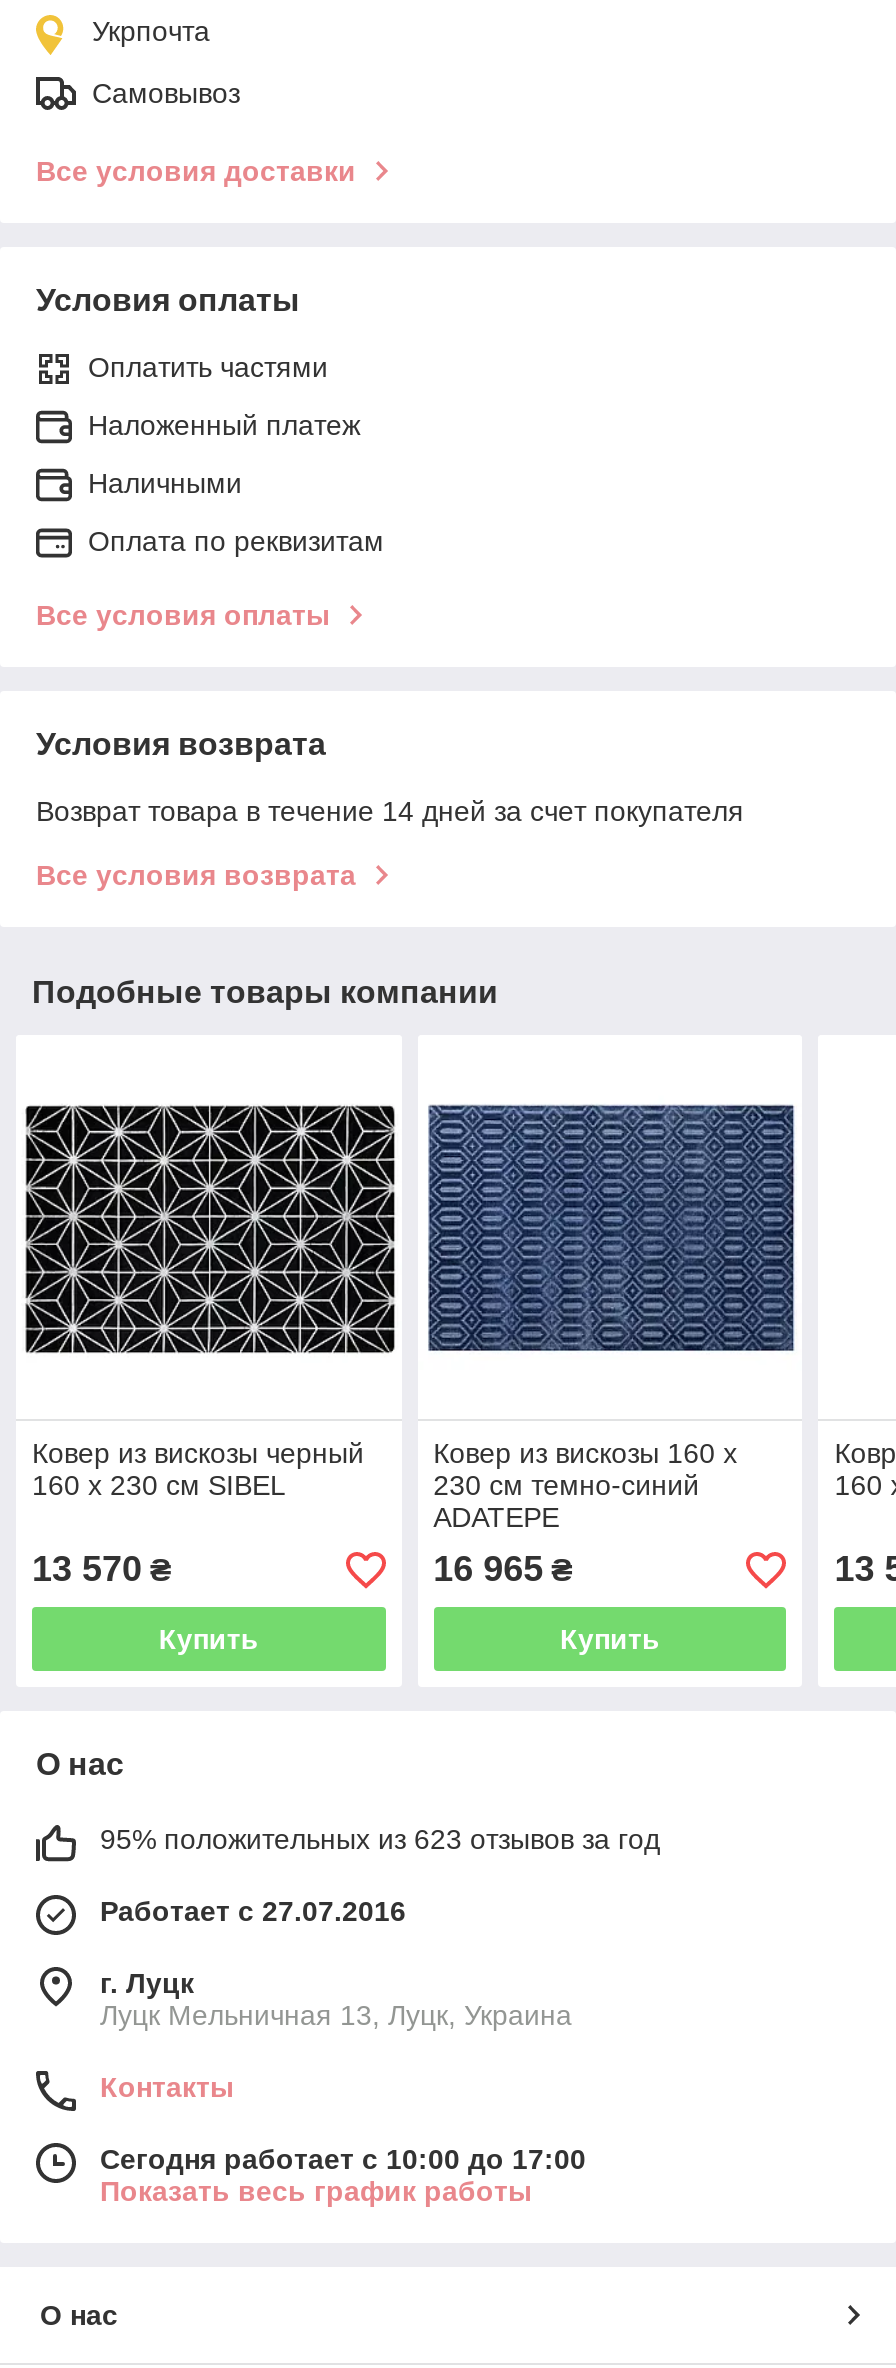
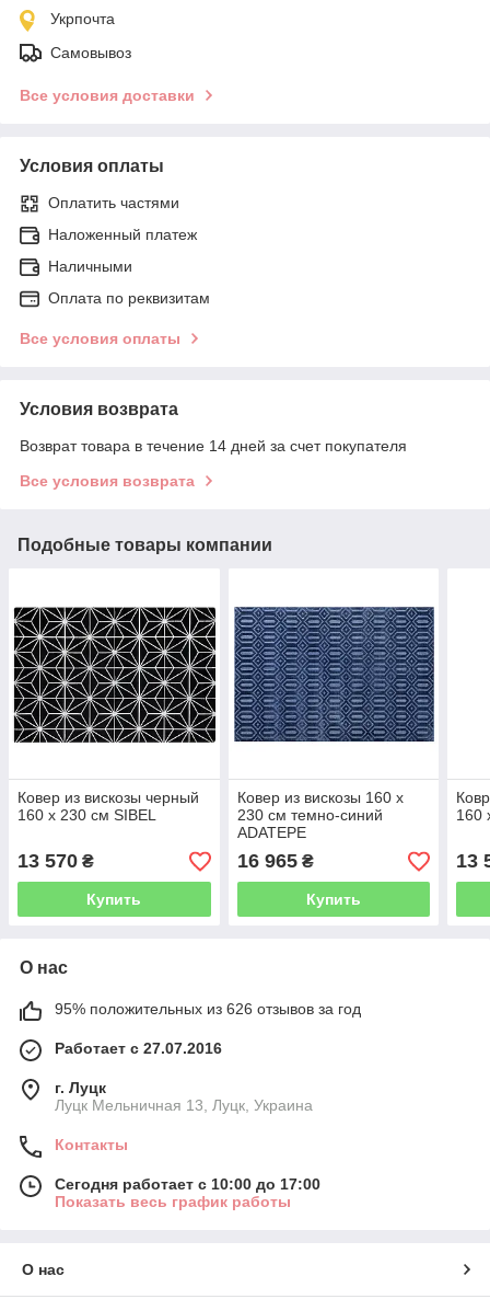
- 95% положительных из 623 отзывов за год
+ 95% положительных из 626 отзывов за год
